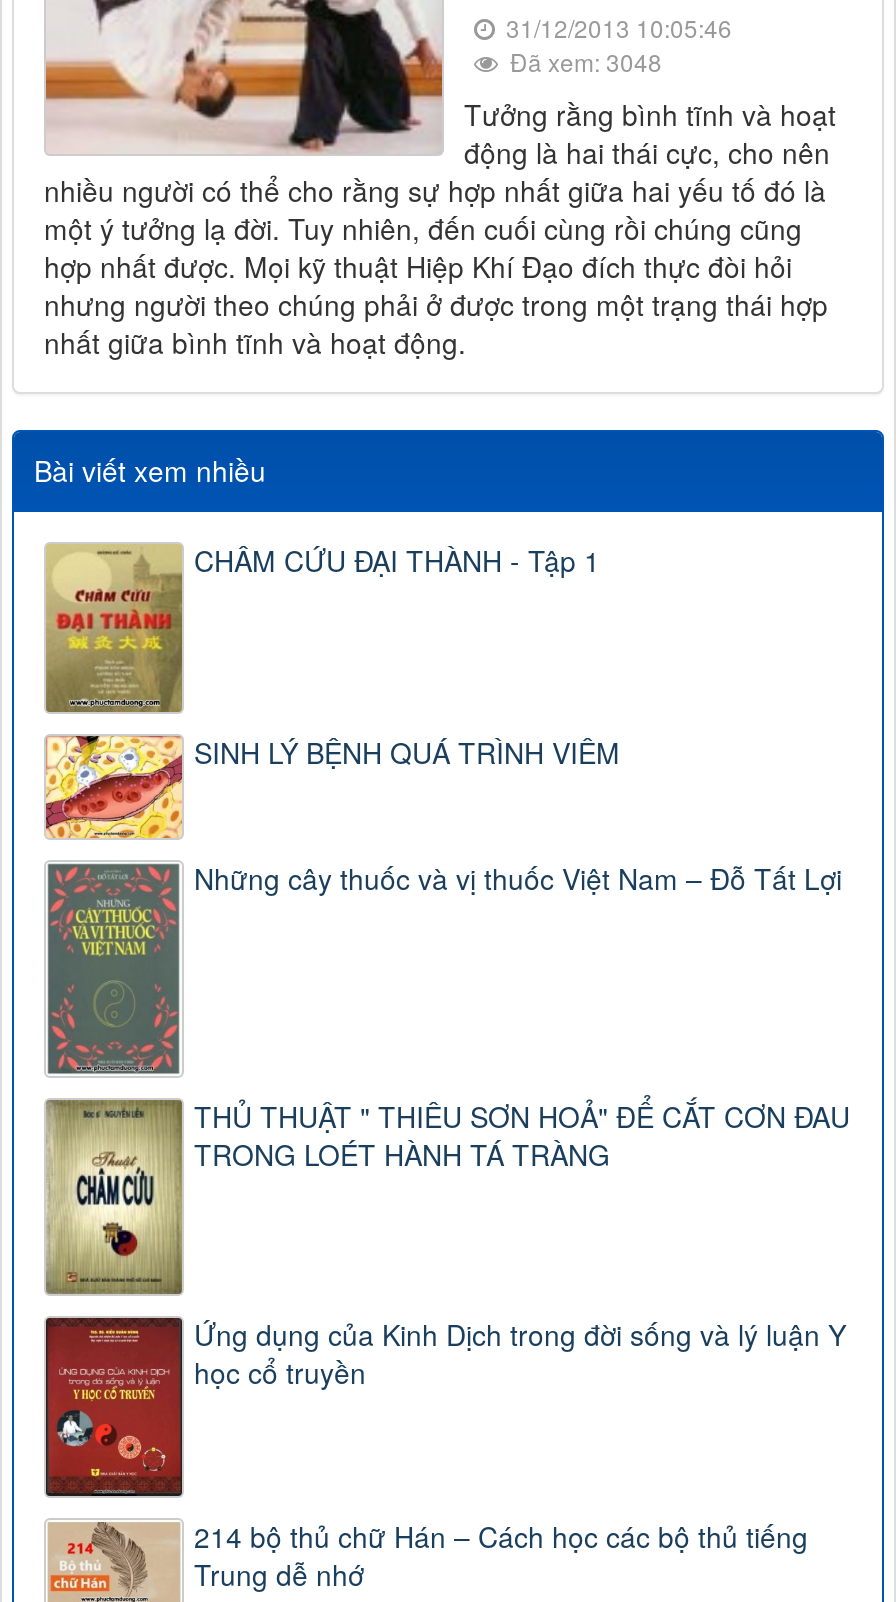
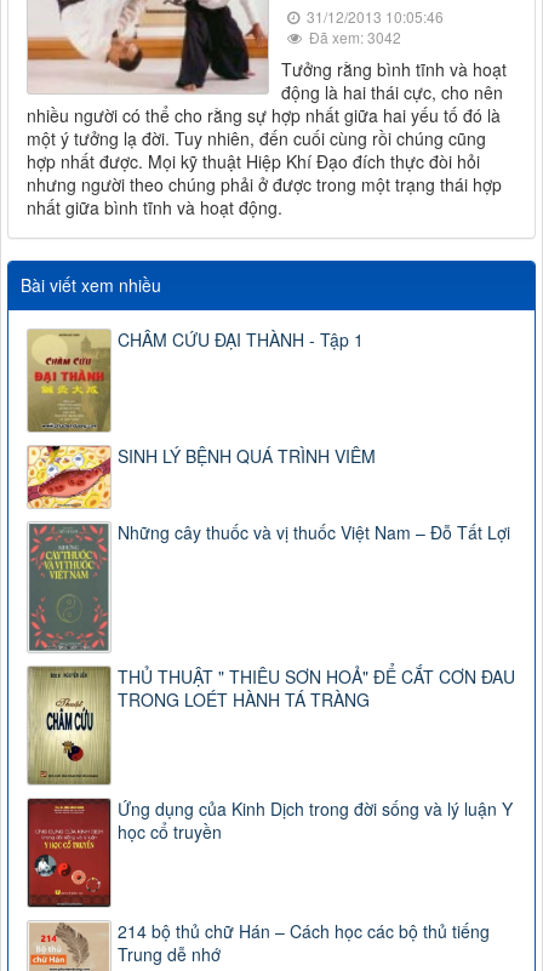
- Đã xem: 3048
+ Đã xem: 3042
